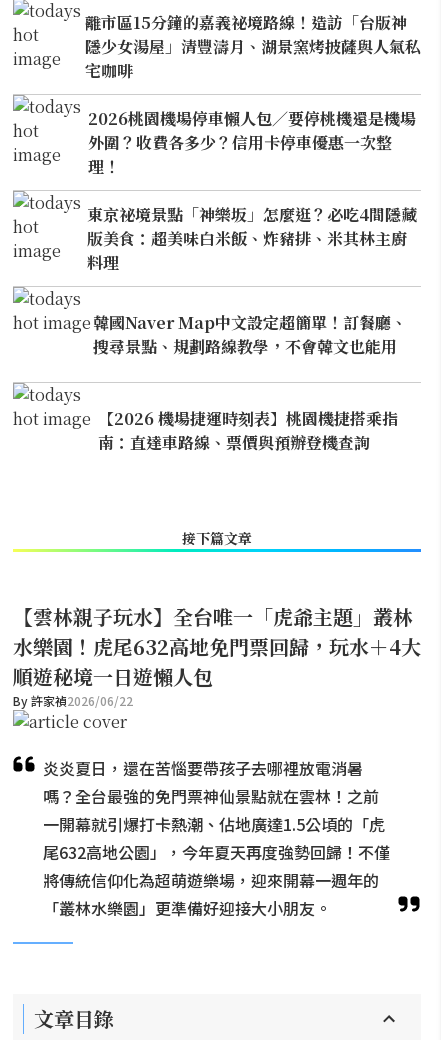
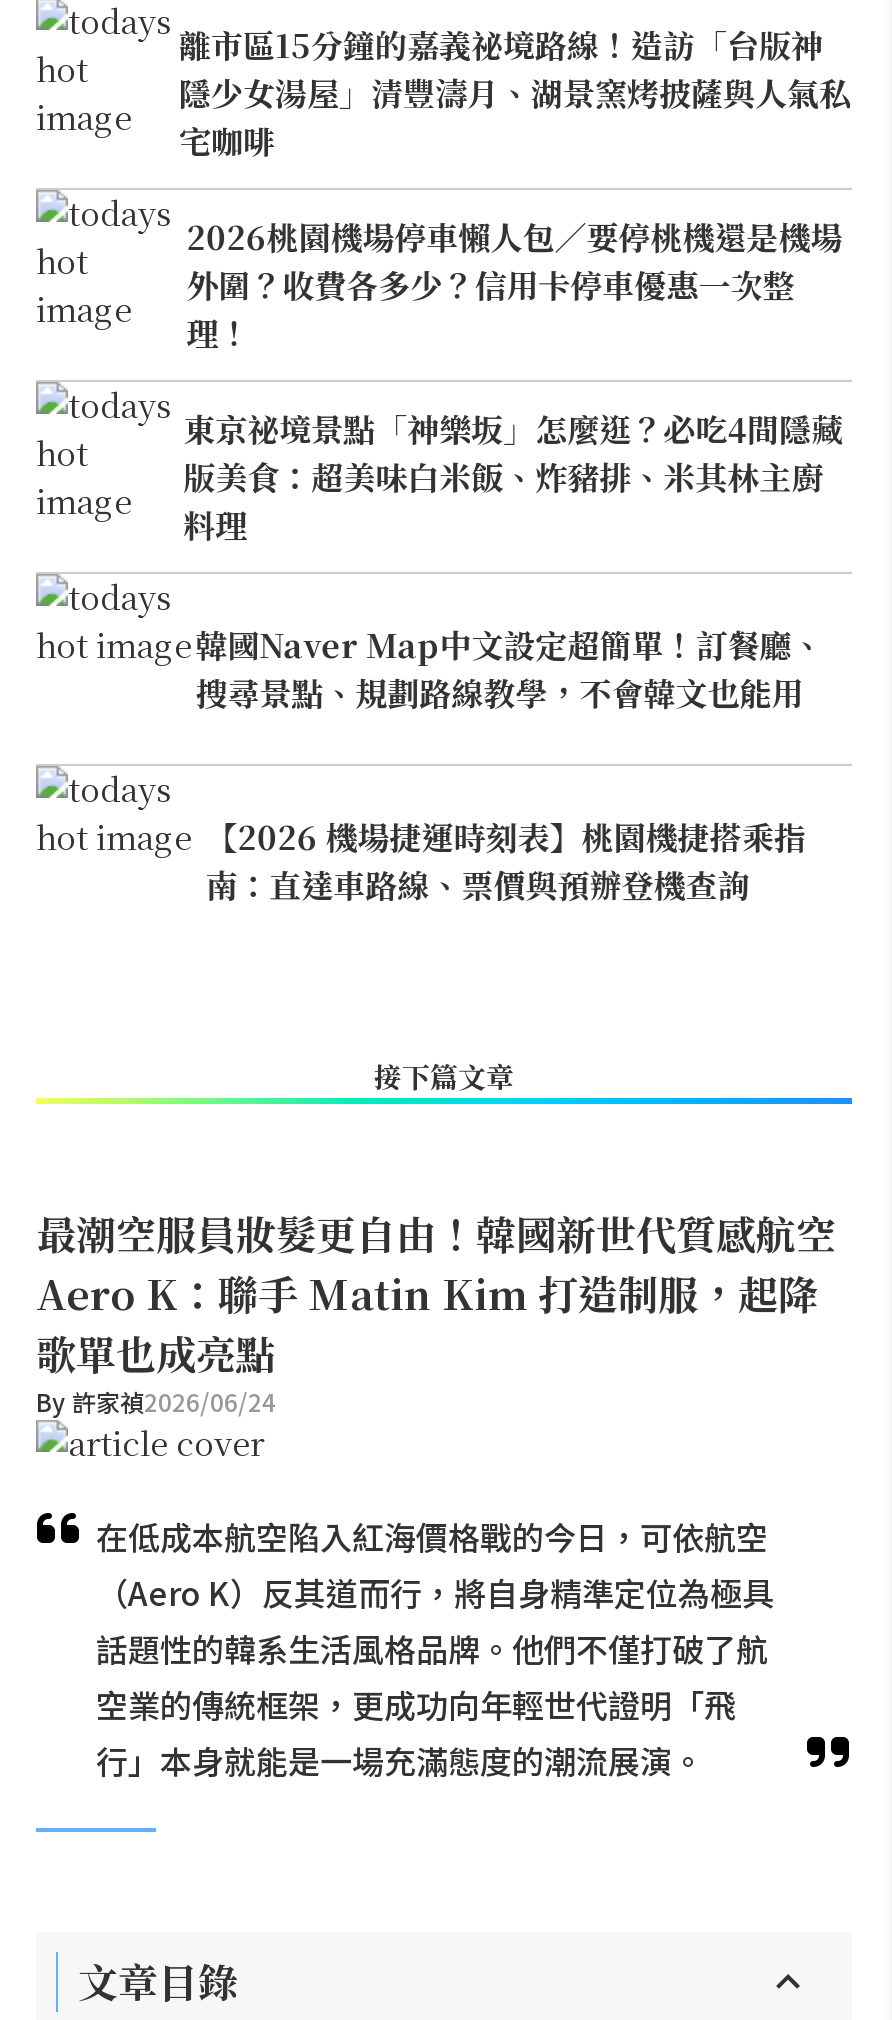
- 【雲林親子玩水】全台唯一「虎爺主題」叢林
- 水樂園！虎尾632高地免門票回歸，玩水＋4大
- 順遊秘境一日遊懶人包
- By 許家禎2026/06/22
+ 最潮空服員妝髮更自由！韓國新世代質感航空
+ Aero K：聯手 Matin Kim 打造制服，起降
+ 歌單也成亮點
+ By 許家禎2026/06/24

- 炎炎夏日，還在苦惱要帶孩子去哪裡放電消暑
- 嗎？全台最強的免門票神仙景點就在雲林！之前
- 一開幕就引爆打卡熱潮、佔地廣達1.5公頃的「虎
- 尾632高地公園」，今年夏天再度強勢回歸！不僅
- 將傳統信仰化為超萌遊樂場，迎來開幕一週年的
- 「叢林水樂園」更準備好迎接大小朋友。
+ 在低成本航空陷入紅海價格戰的今日，可依航空
+ （Aero K）反其道而行，將自身精準定位為極具
+ 話題性的韓系生活風格品牌。他們不僅打破了航
+ 空業的傳統框架，更成功向年輕世代證明「飛
+ 行」本身就能是一場充滿態度的潮流展演。
